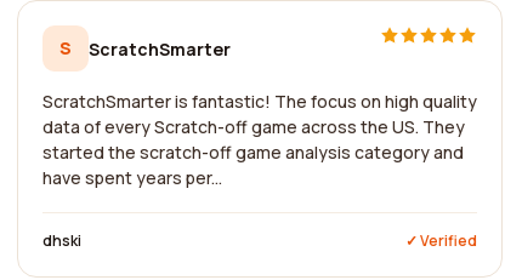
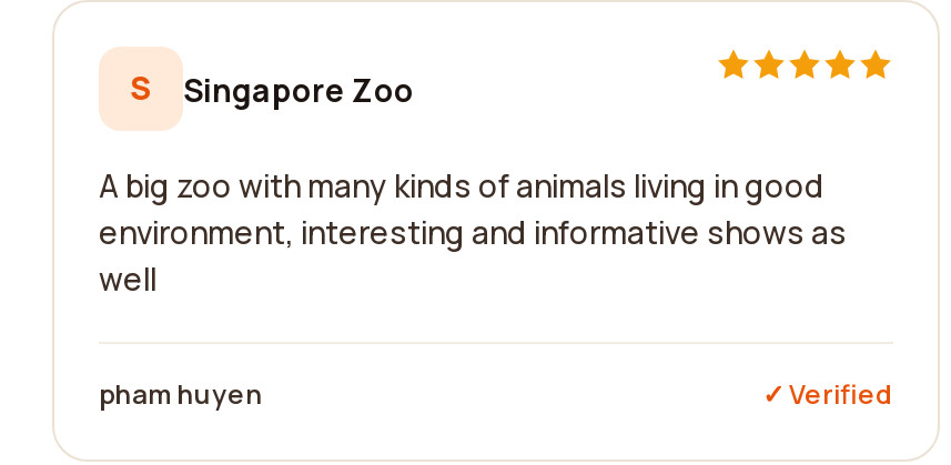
- ScratchSmarter
+ Singapore Zoo

- ScratchSmarter is fantastic! The focus on high quality
- data of every Scratch-off game across the US. They
- started the scratch-off game analysis category and
- have spent years per...
+ A big zoo with many kinds of animals living in good
+ environment, interesting and informative shows as
+ well

- dhski
+ pham huyen
